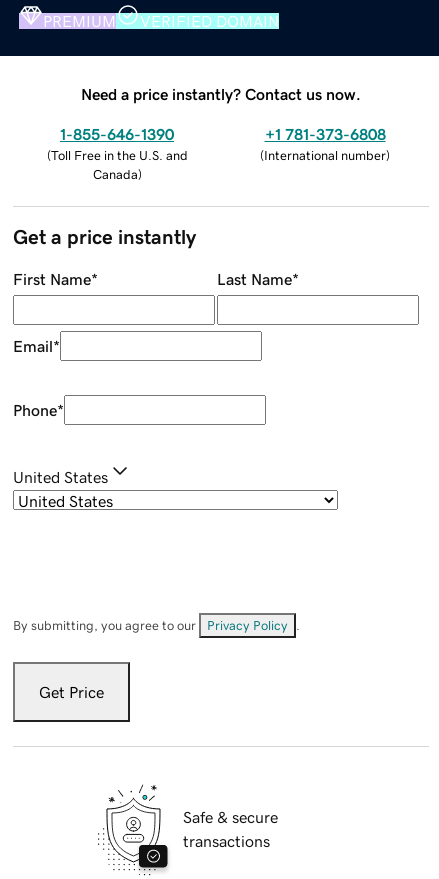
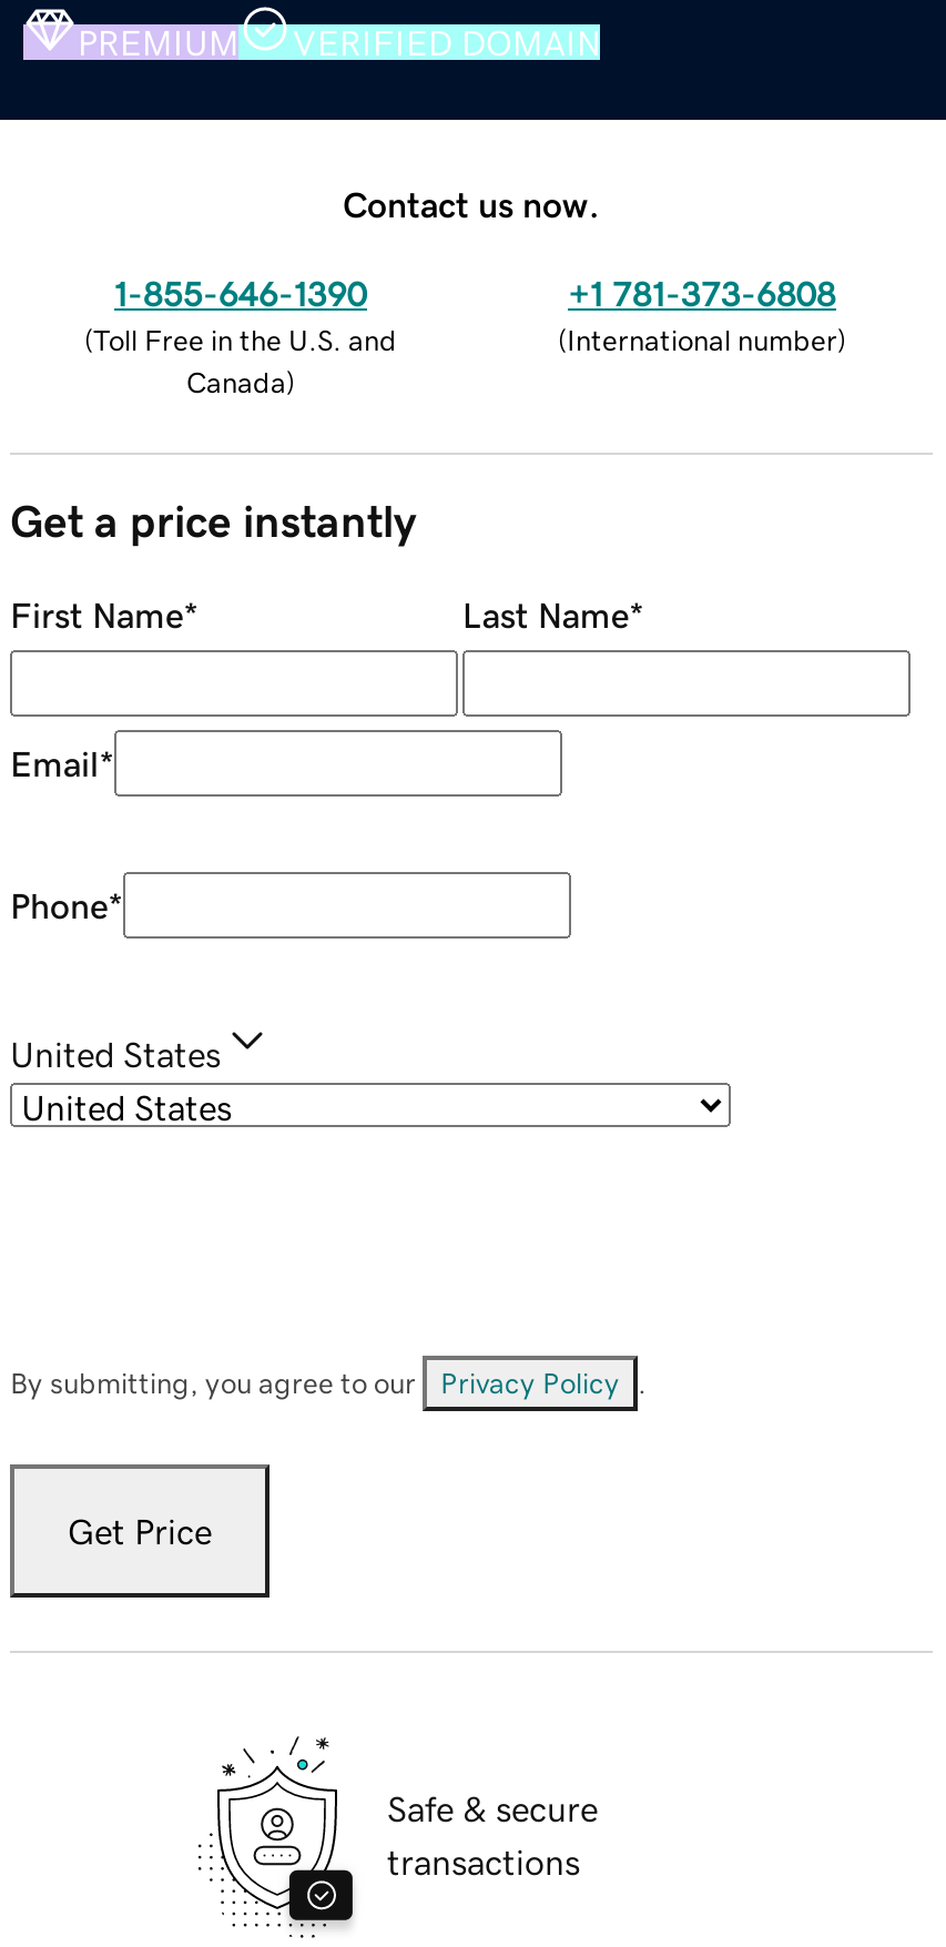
- Need a price instantly? Contact us now.
+ Contact us now.
